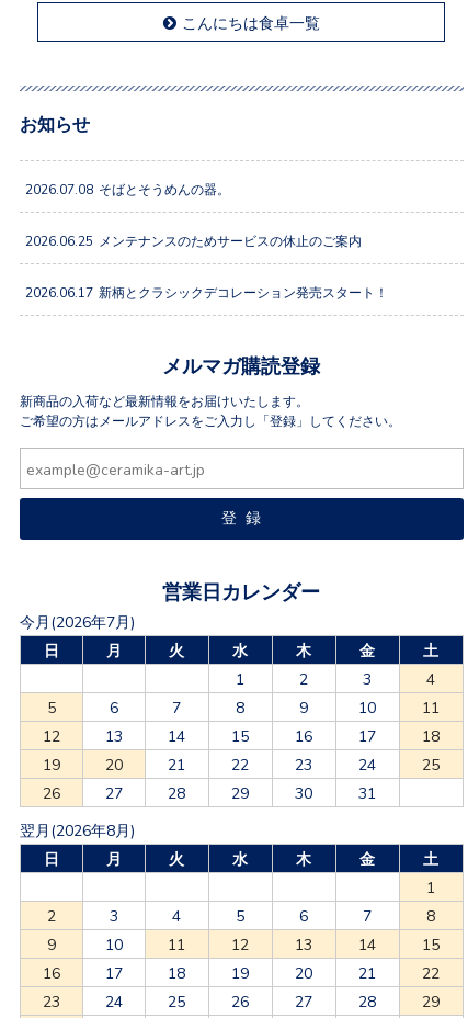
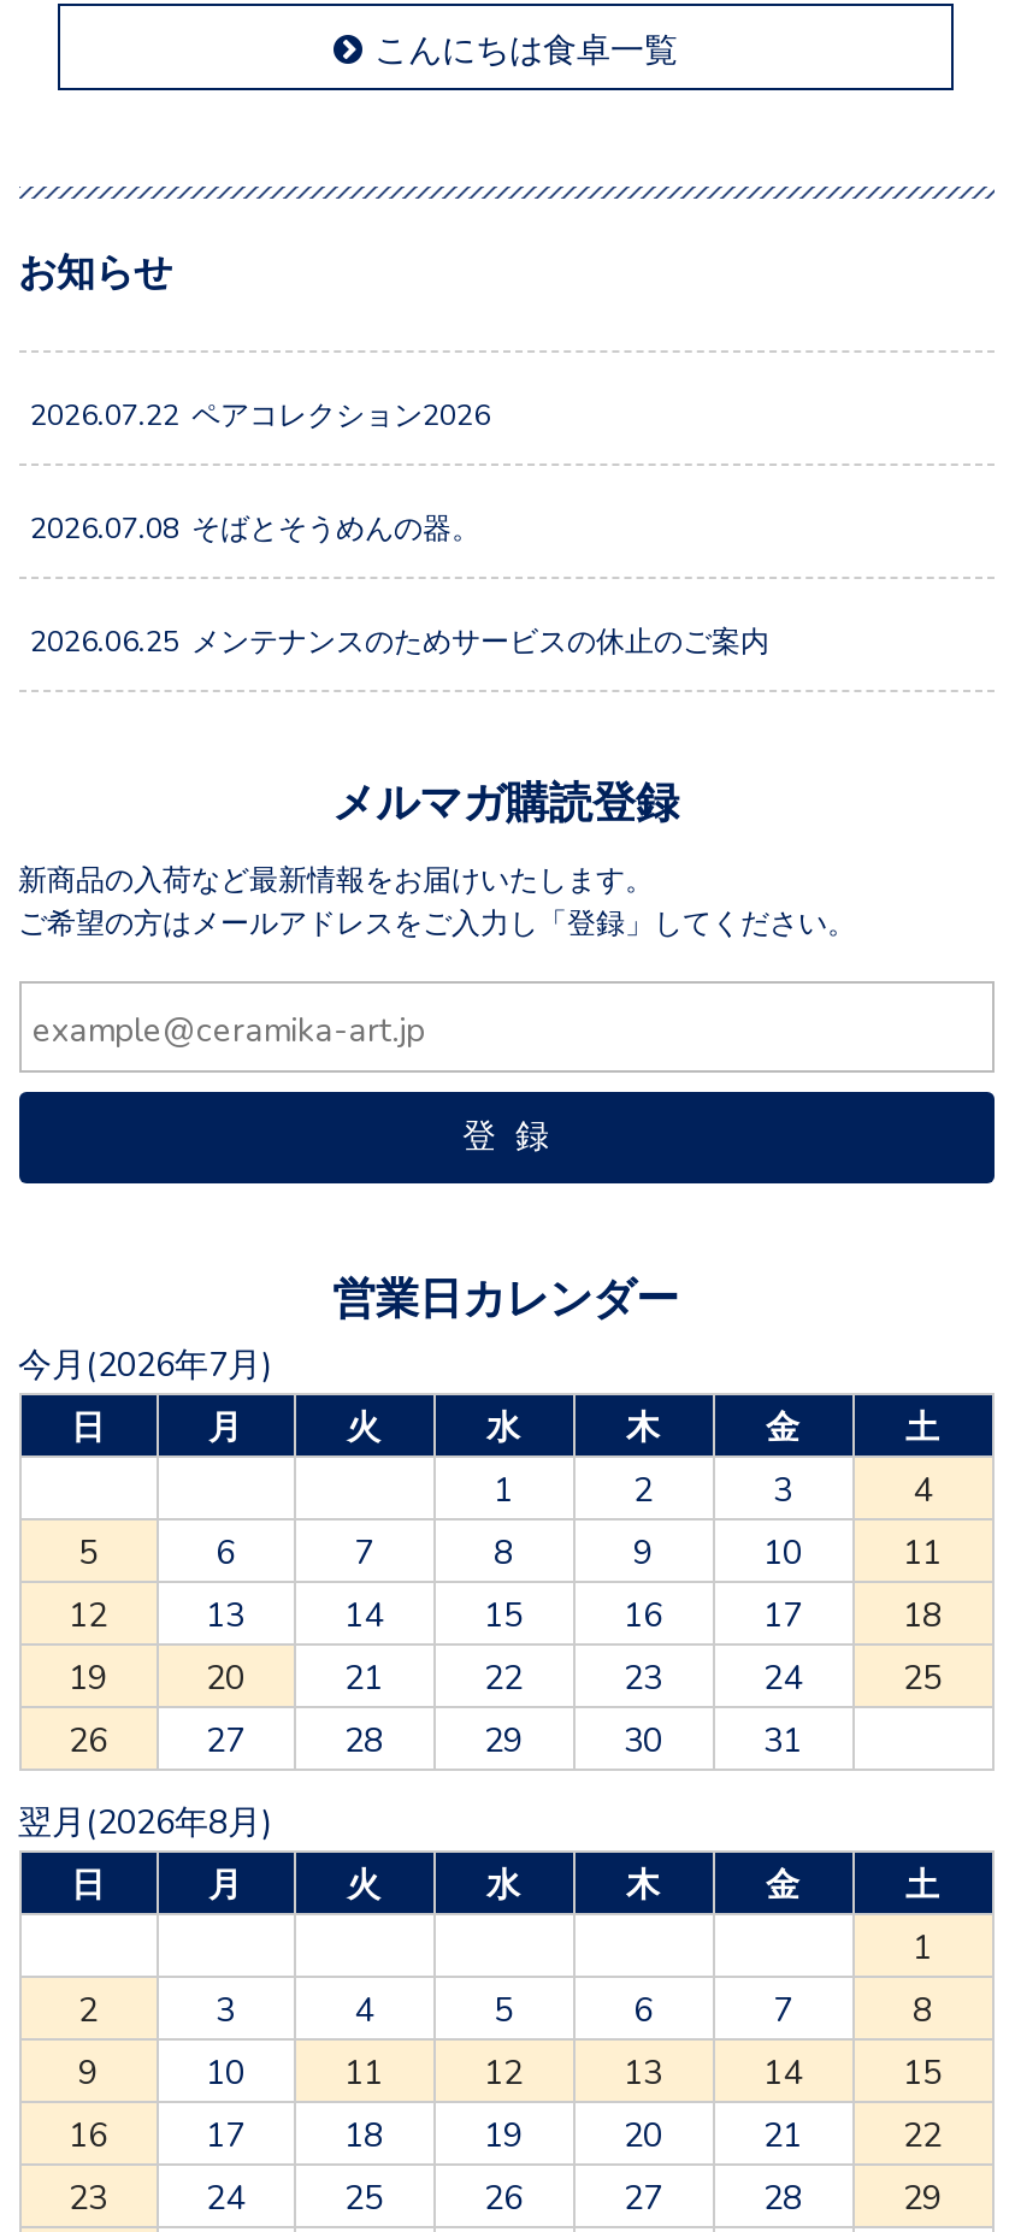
+ 2026.07.22 ペアコレクション2026

moved down: 2026.07.08 そばとそうめんの器。 | 2026.06.25 メンテナンスのためサービスの休止のご案内

- 2026.06.17 新柄とクラシックデコレーション発売スタート！
